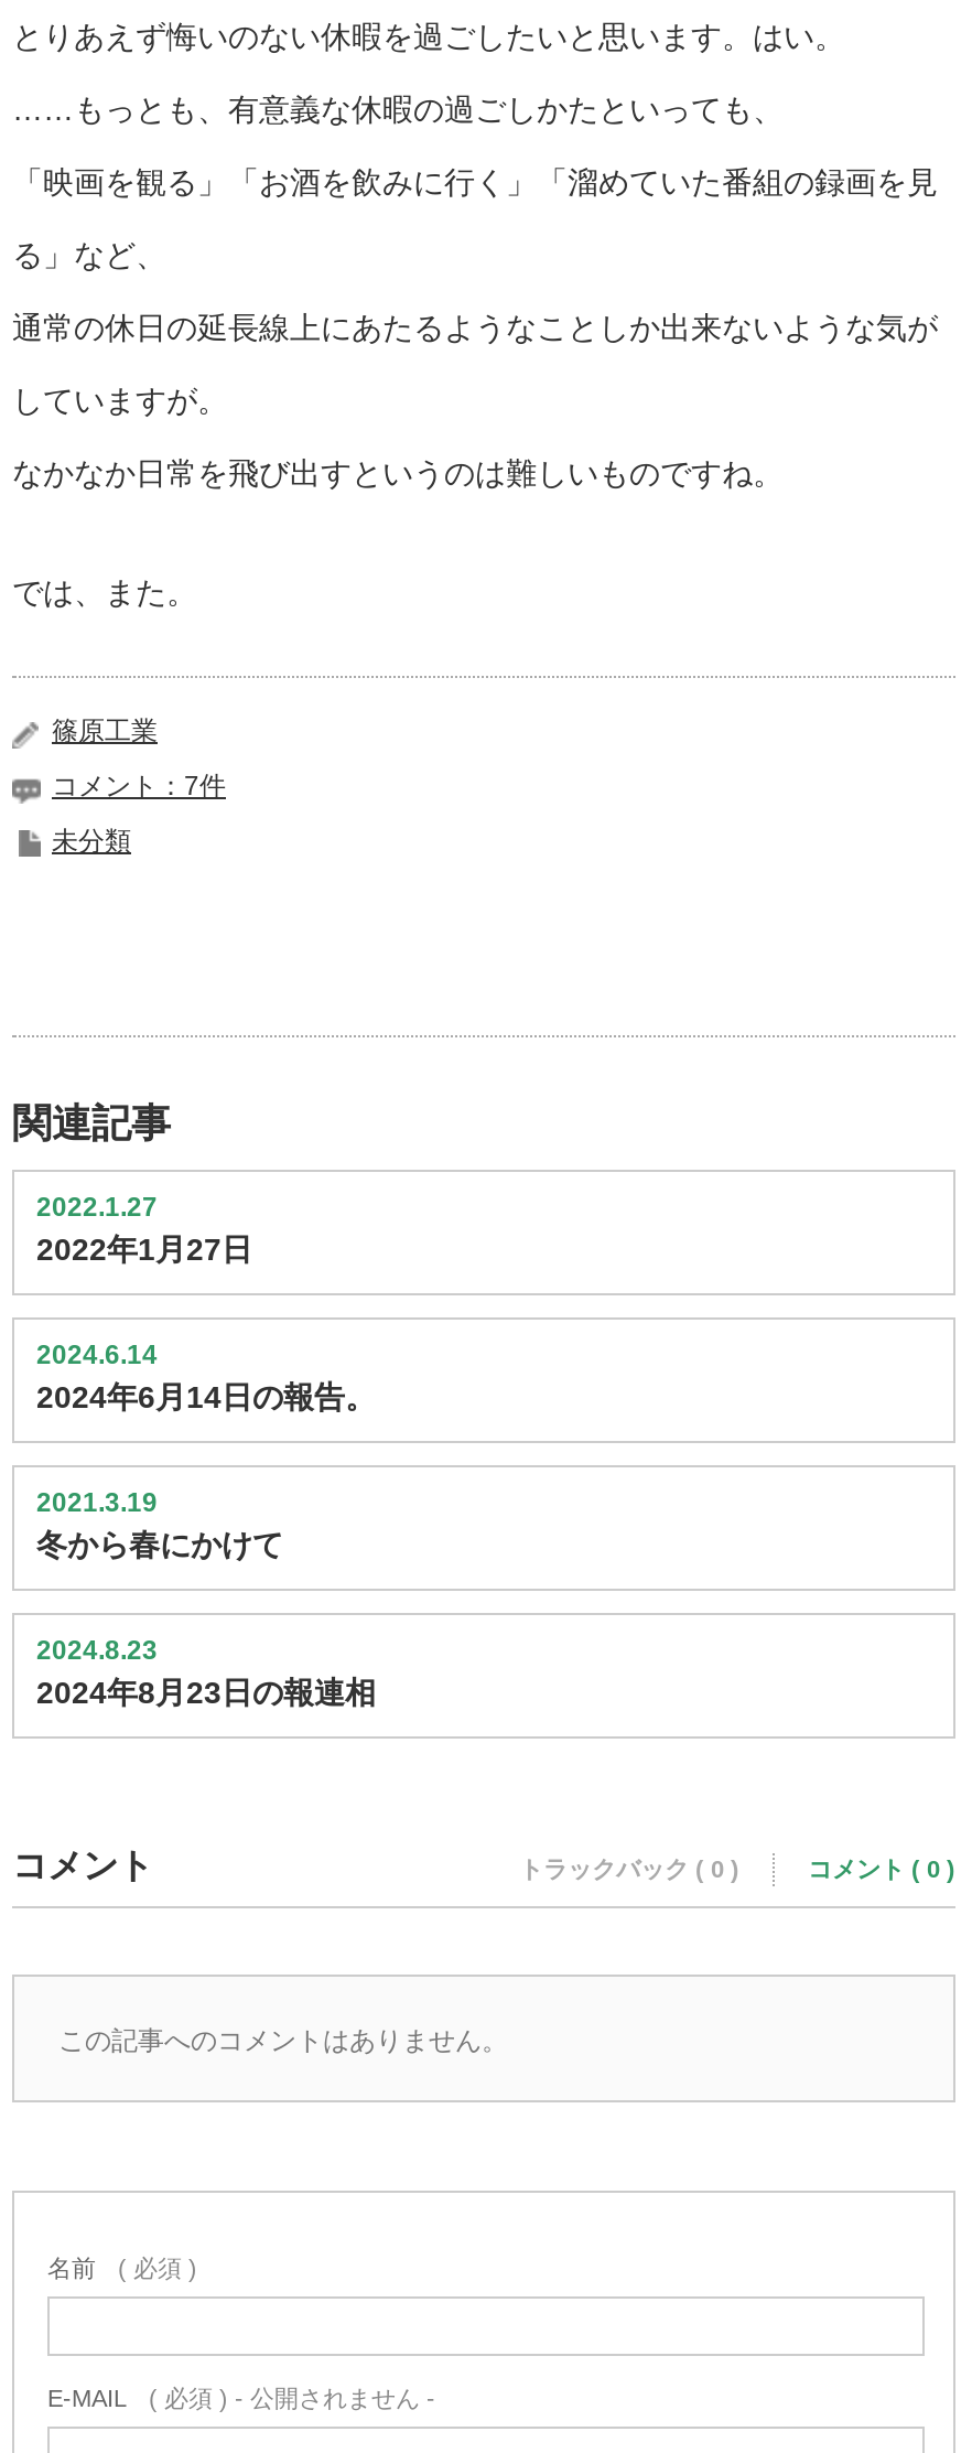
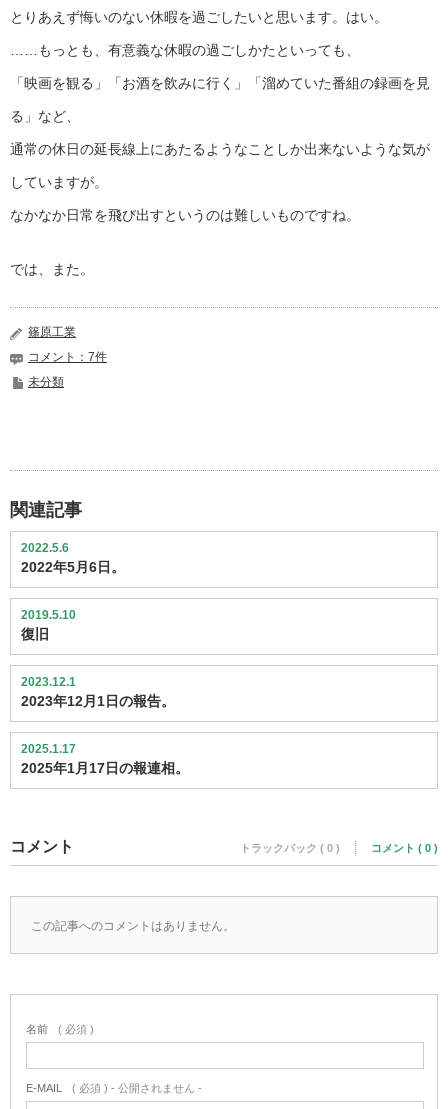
- 2022.1.27
- 2022年1月27日
+ 2022.5.6
+ 2022年5月6日。

- 2024.6.14
- 2024年6月14日の報告。
+ 2019.5.10
+ 復旧

- 2021.3.19
- 冬から春にかけて
+ 2023.12.1
+ 2023年12月1日の報告。

- 2024.8.23
- 2024年8月23日の報連相
+ 2025.1.17
+ 2025年1月17日の報連相。
